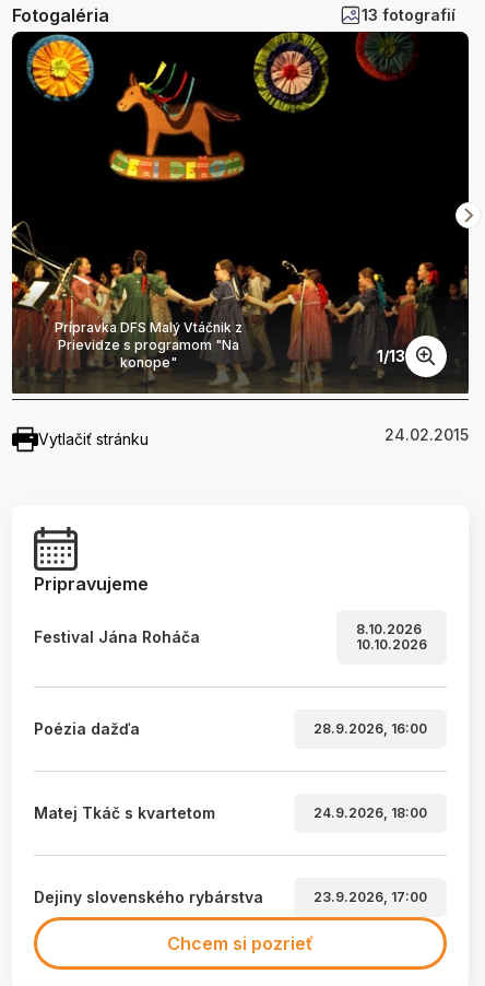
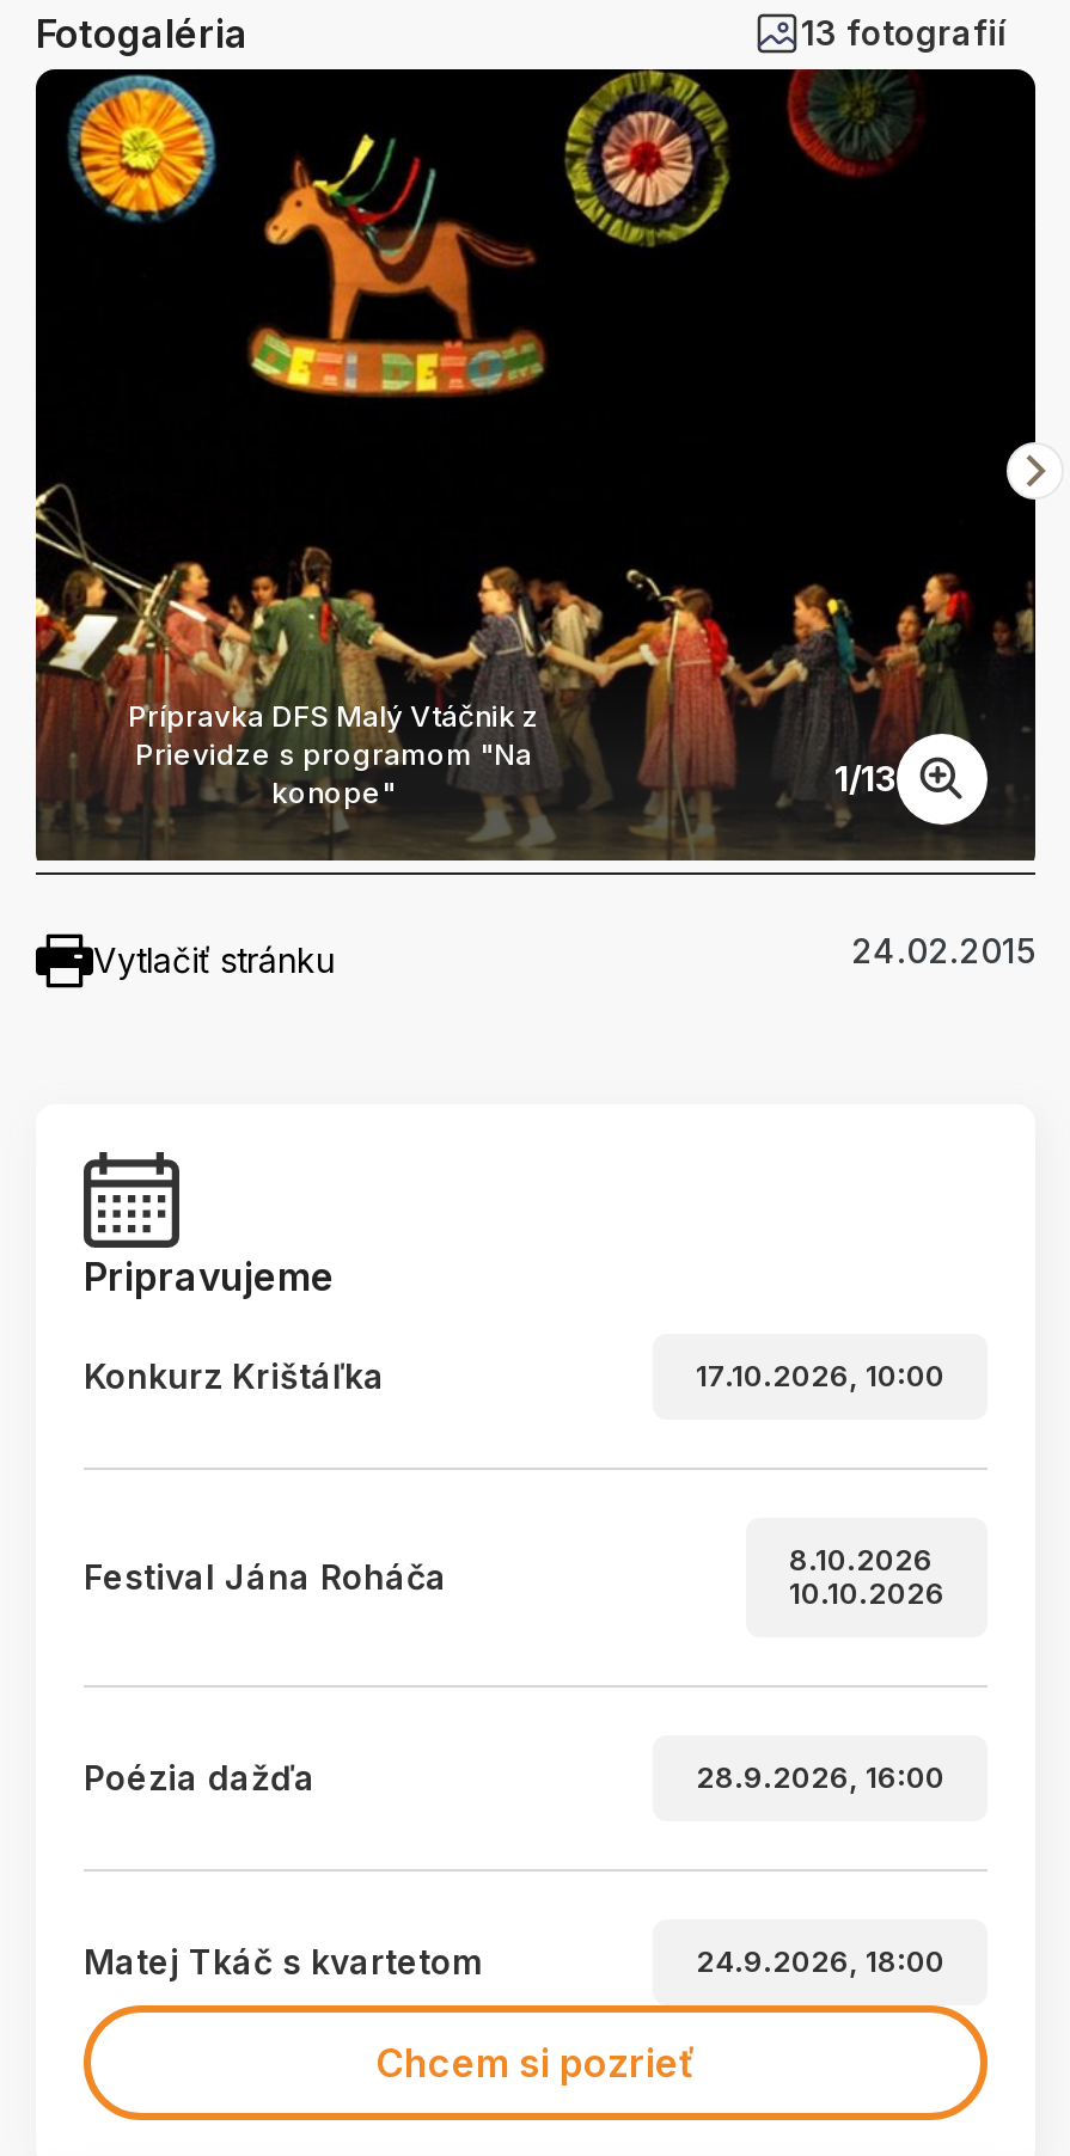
+ Konkurz Krištáľka
+ 17.10.2026, 10:00

moved down: Festival Jána Roháča | 8.10.2026 | 10.10.2026 | Poézia dažďa | 28.9.2026, 16:00 | Matej Tkáč s kvartetom | 24.9.2026, 18:00

- Dejiny slovenského rybárstva
- 23.9.2026, 17:00
